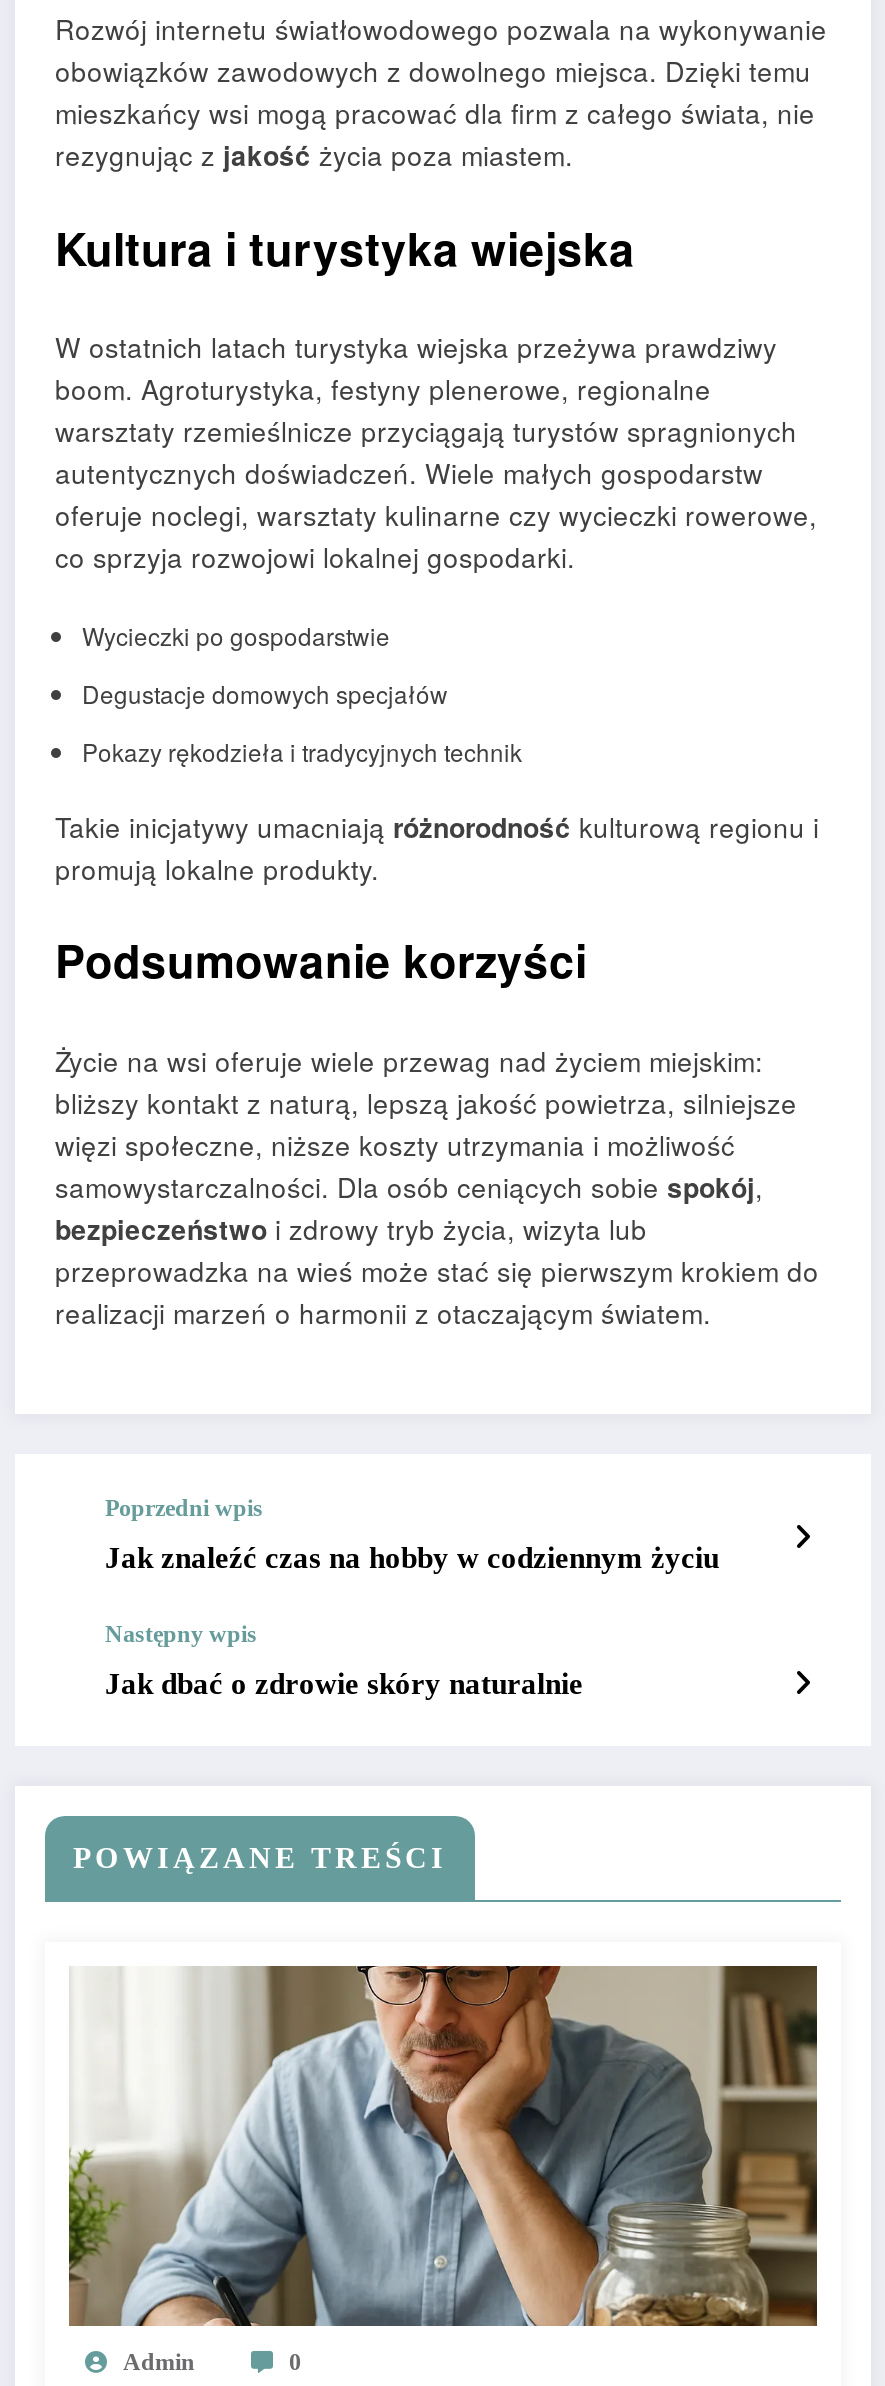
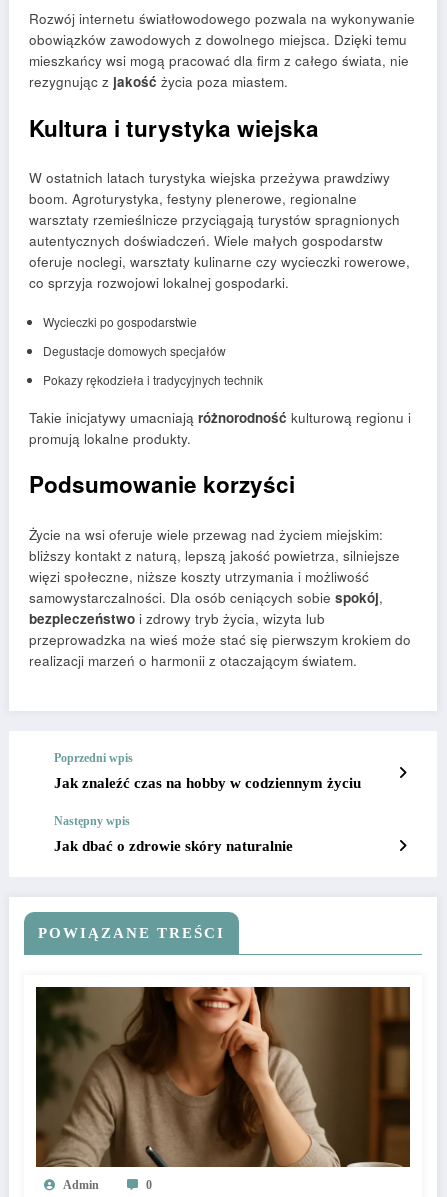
- [image]
+ [image]
